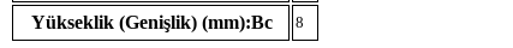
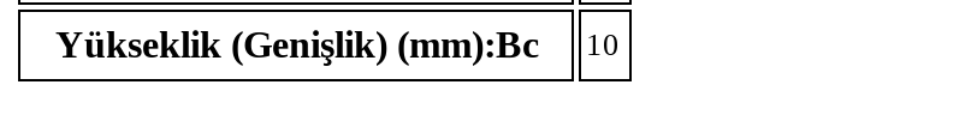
- Yükseklik (Genişlik) (mm):Bc 8
+ Yükseklik (Genişlik) (mm):Bc 10
